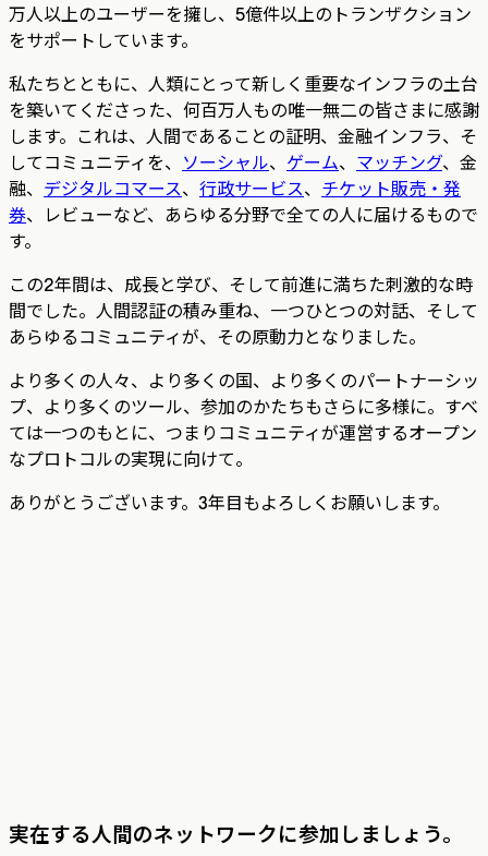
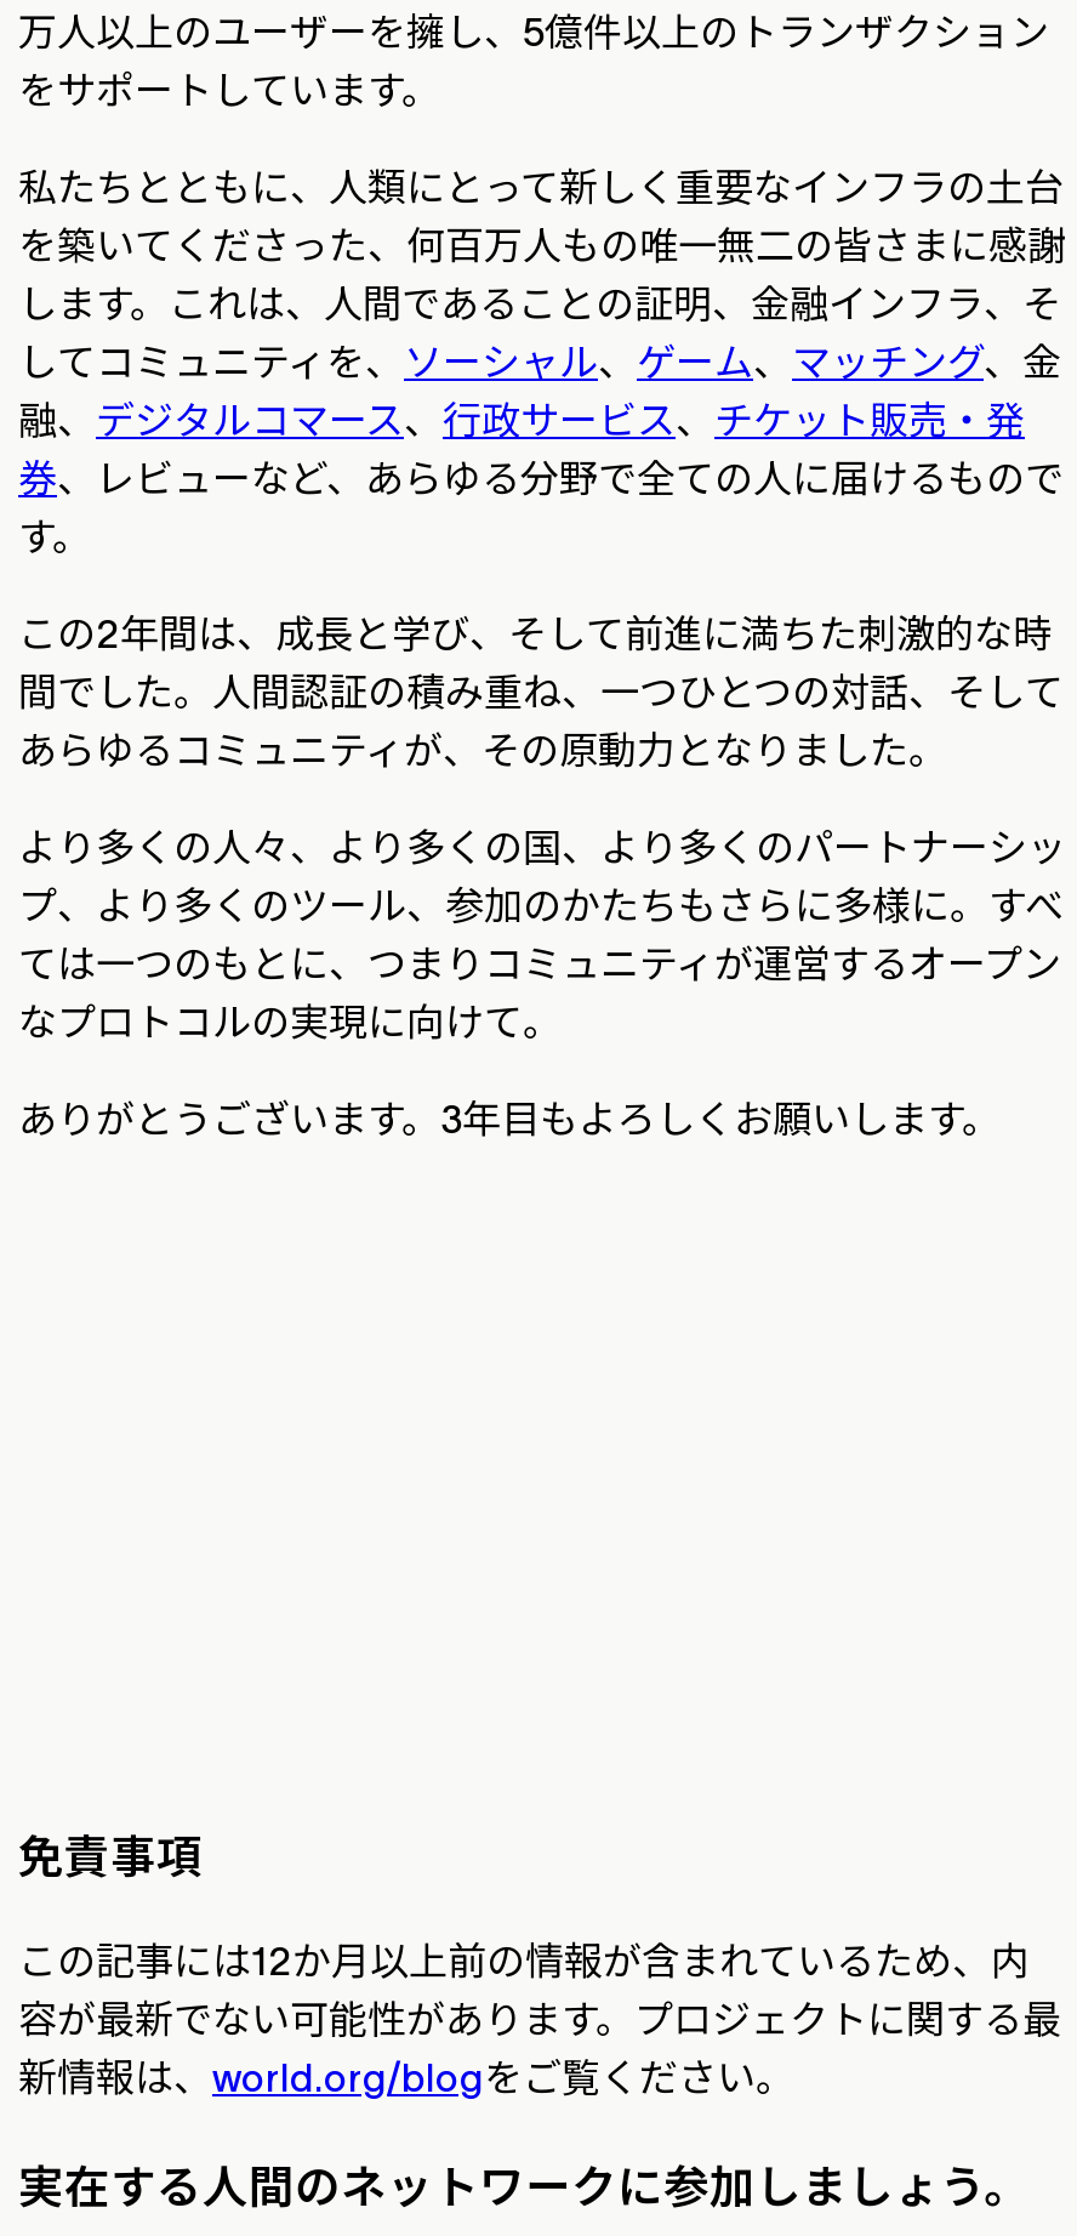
+ 免責事項
+ この記事には12か月以上前の情報が含まれているため、内
+ 容が最新でない可能性があります。プロジェクトに関する最
+ 新情報は、world.org/blogをご覧ください。
